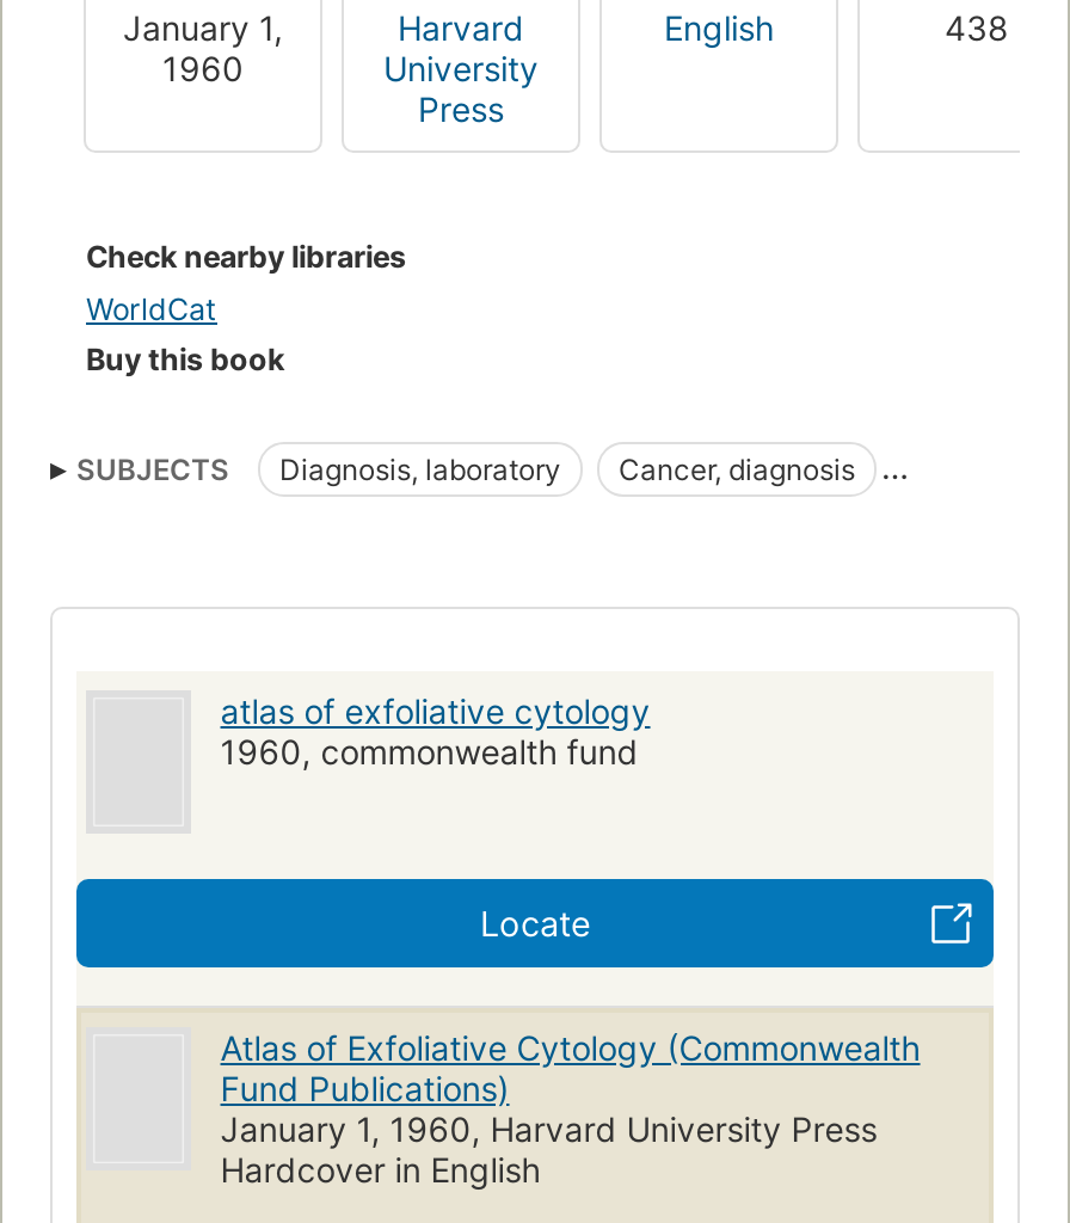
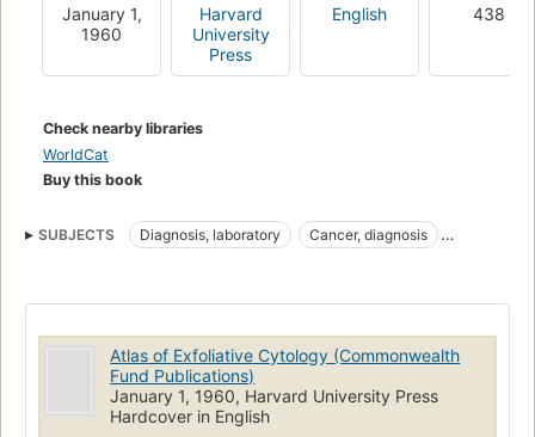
- atlas of exfoliative cytology
- 1960, commonwealth fund

- Locate
